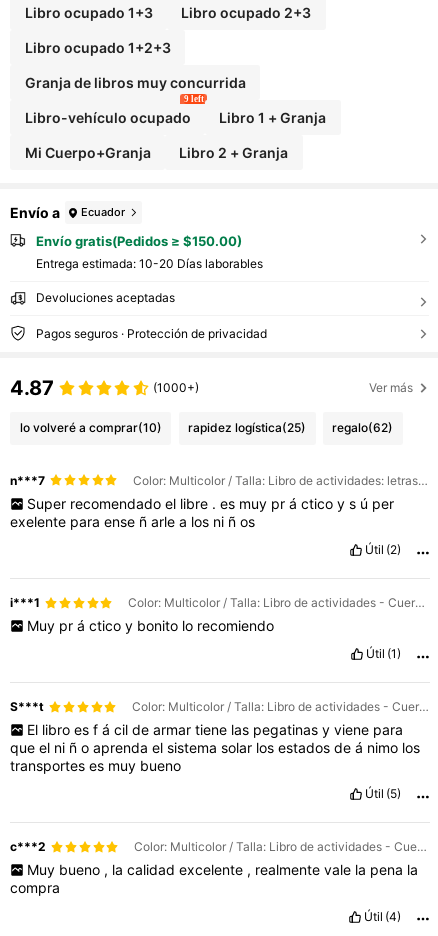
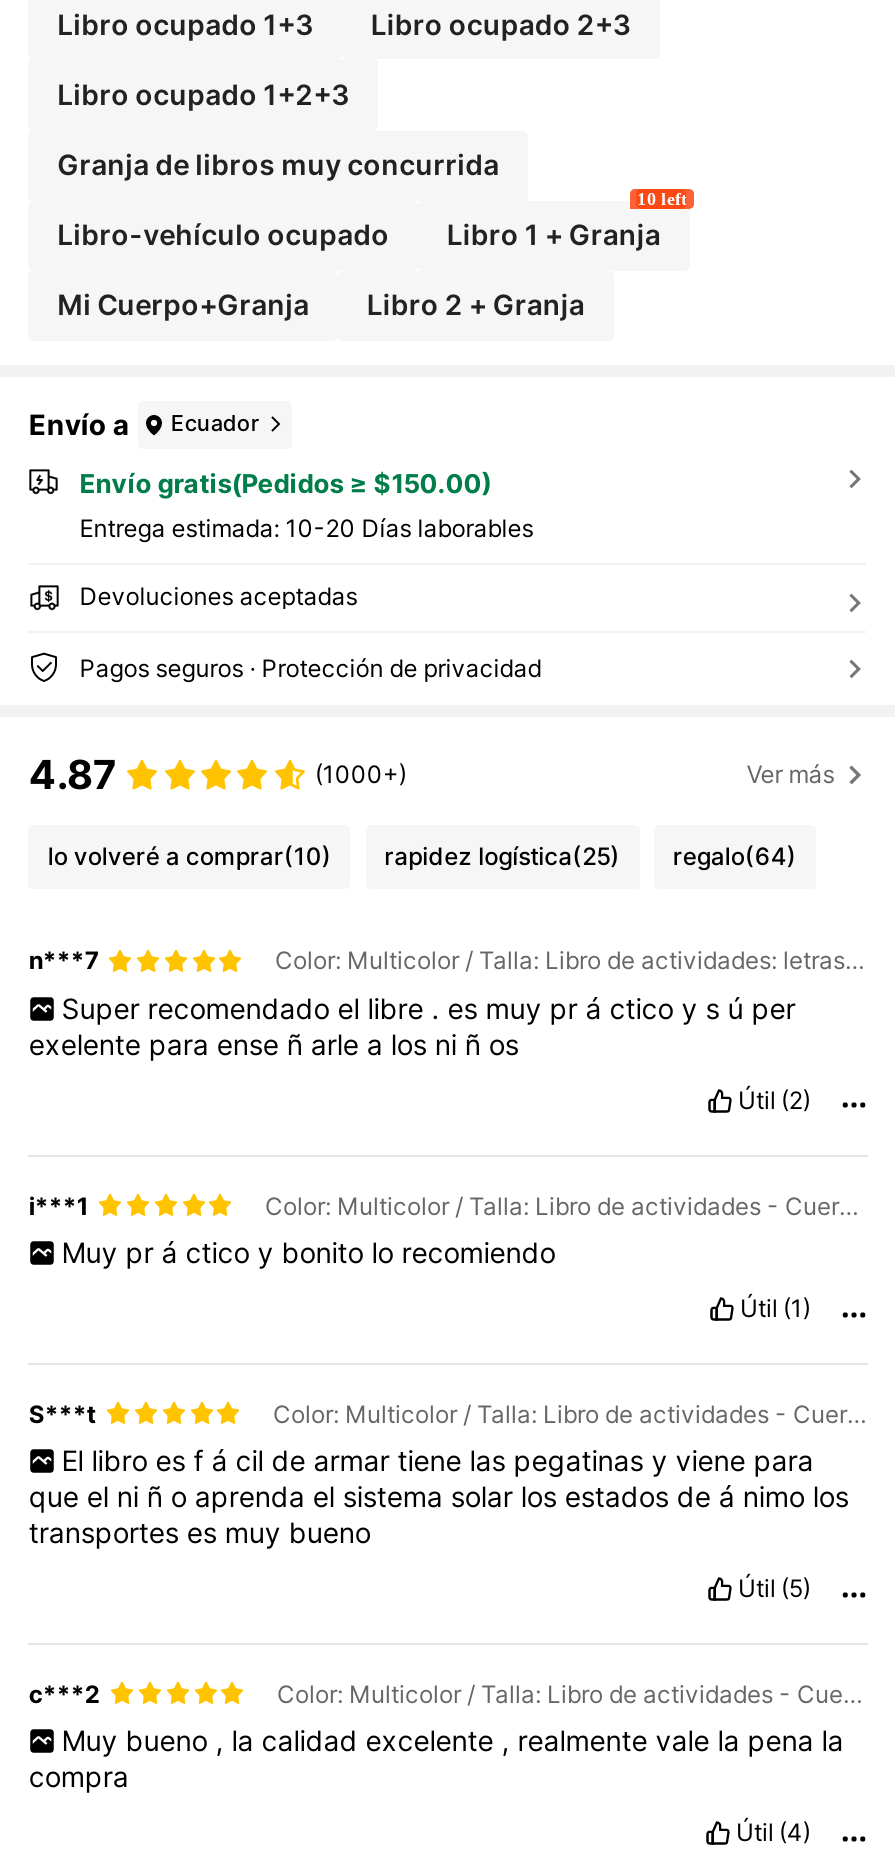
- 9 left

+ 10 left

- lo volveré a comprar(10) rapidez logística(25) regalo(62)
+ lo volveré a comprar(10) rapidez logística(25) regalo(64)
